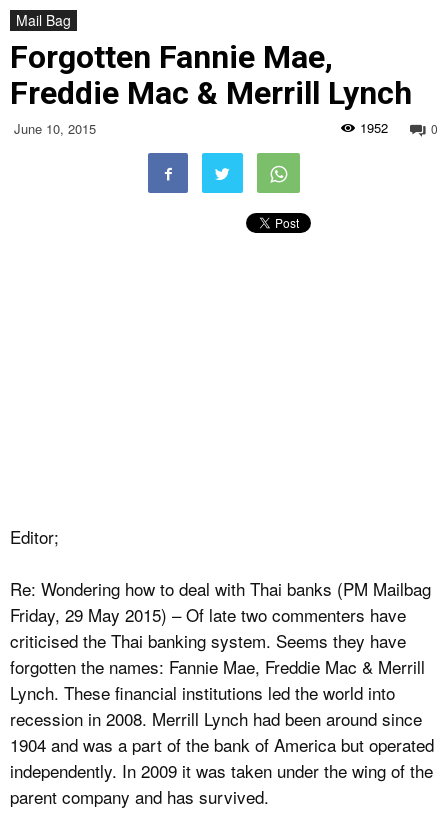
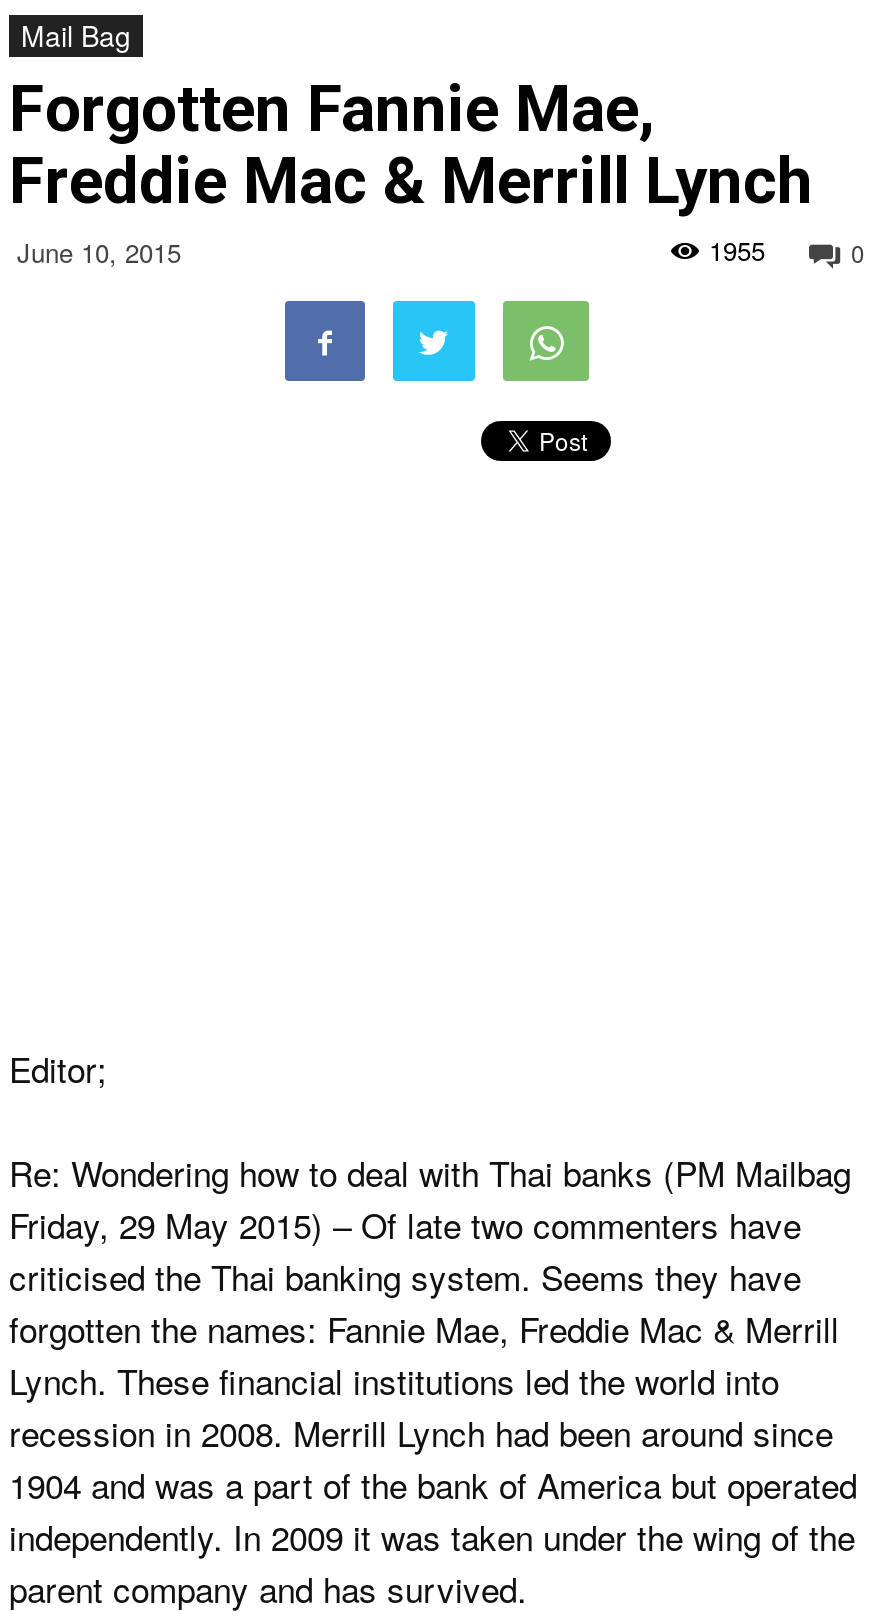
- 1952
+ 1955
